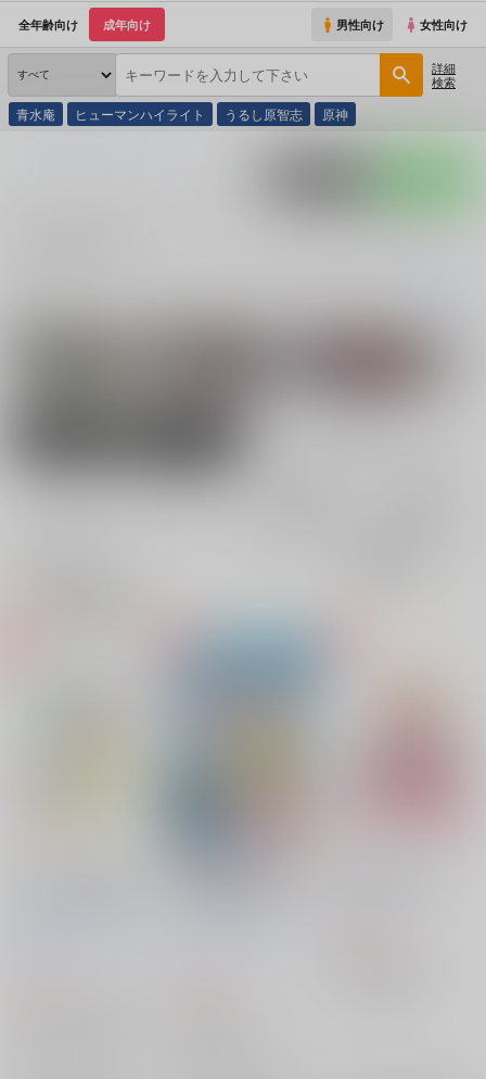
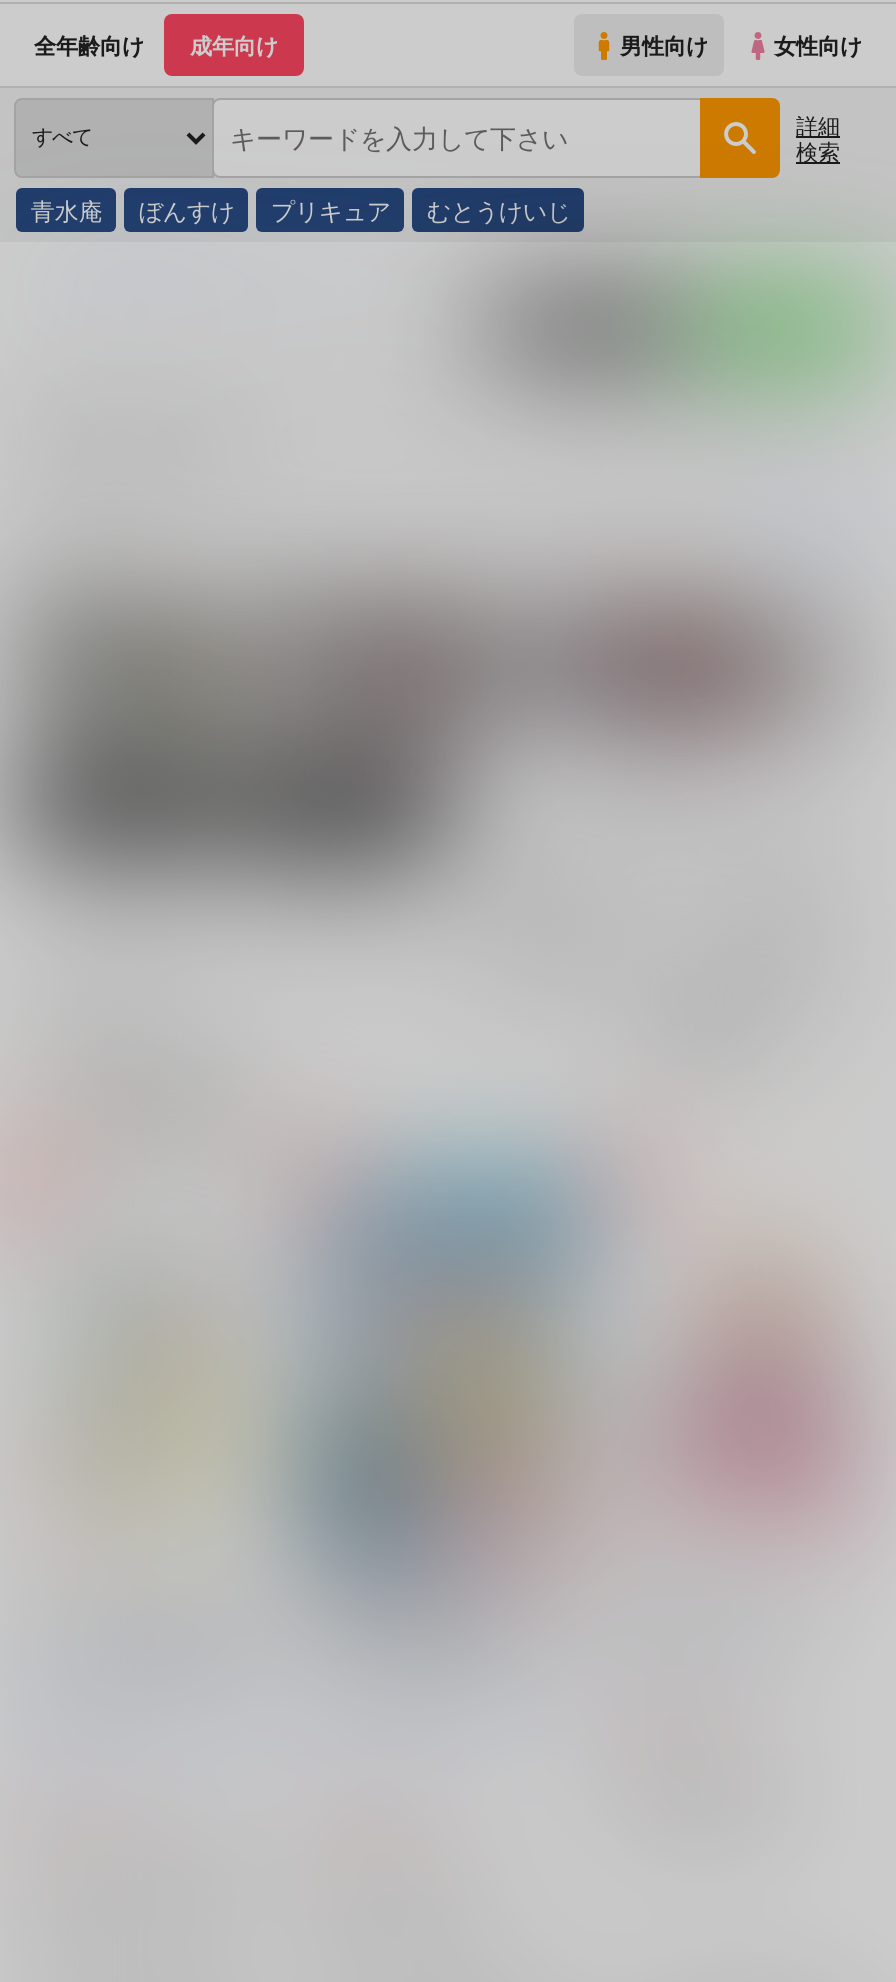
- ヒューマンハイライト
- うるし原智志
- 原神
+ ぼんすけ
+ プリキュア
+ むとうけいじ
